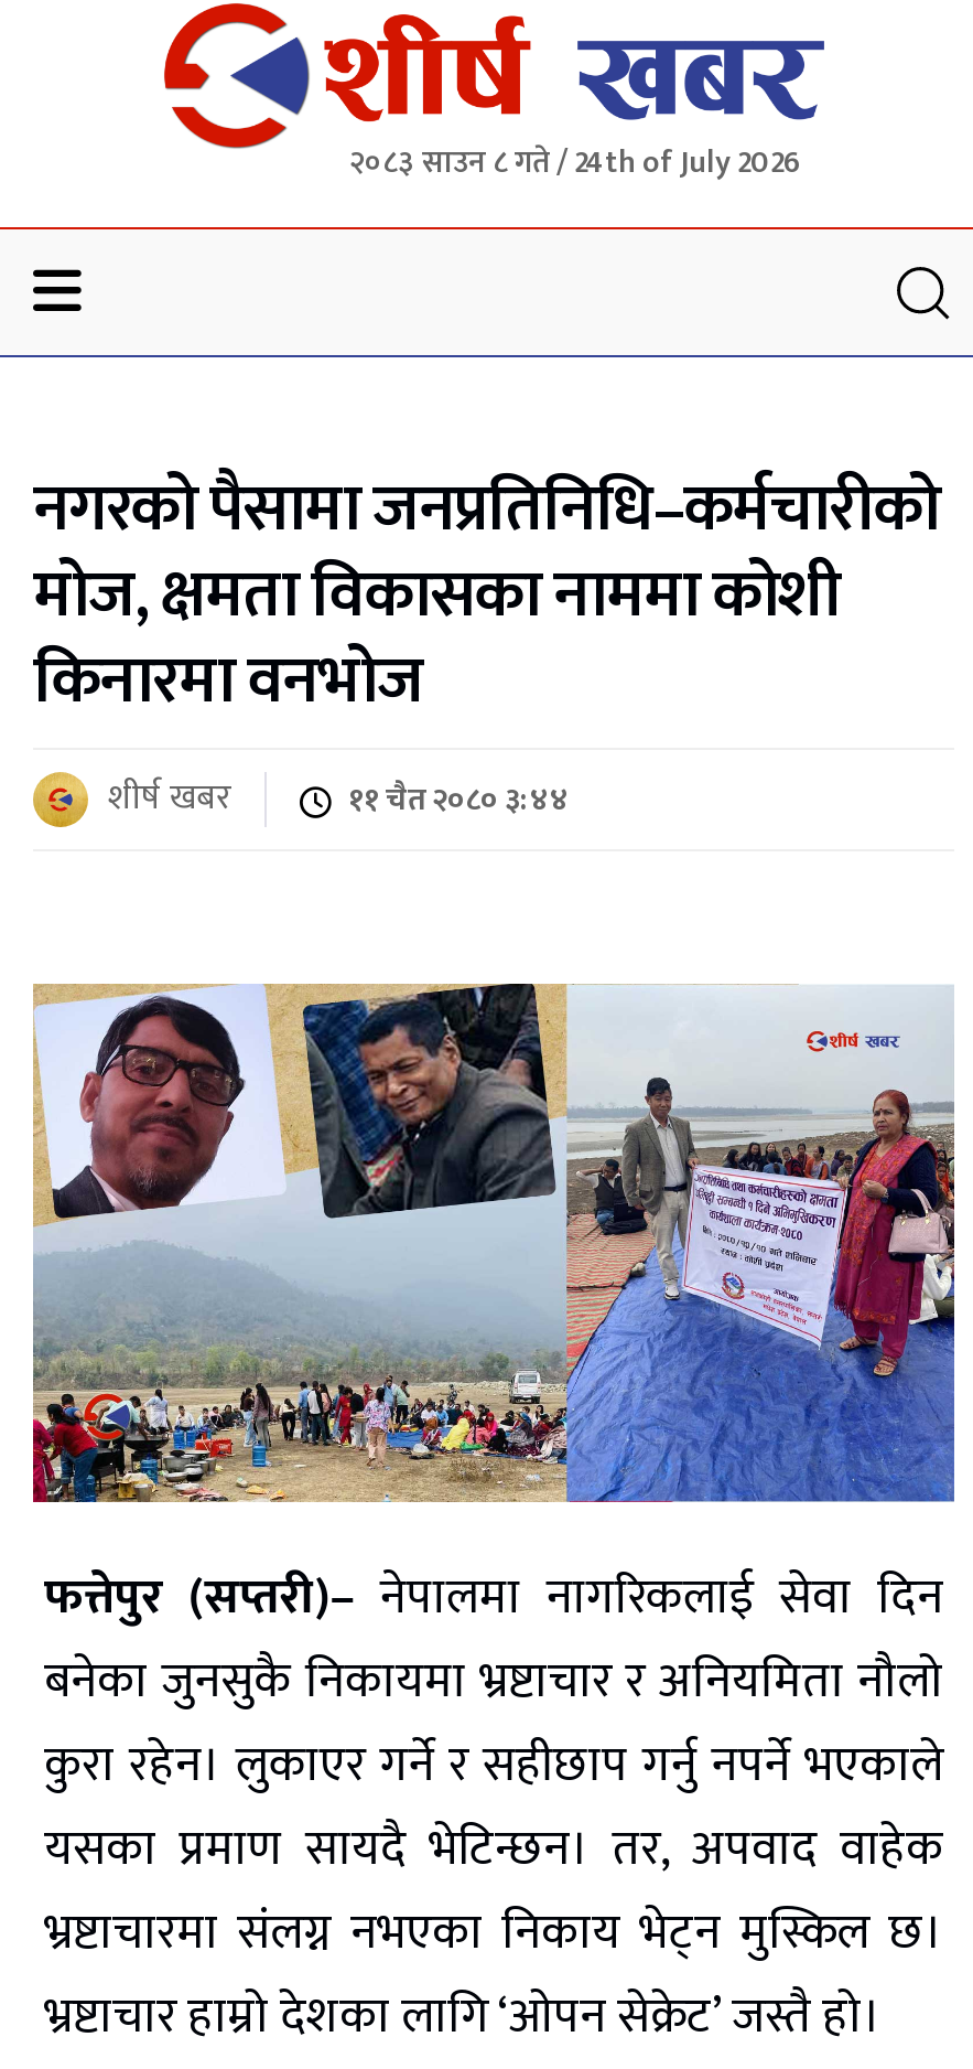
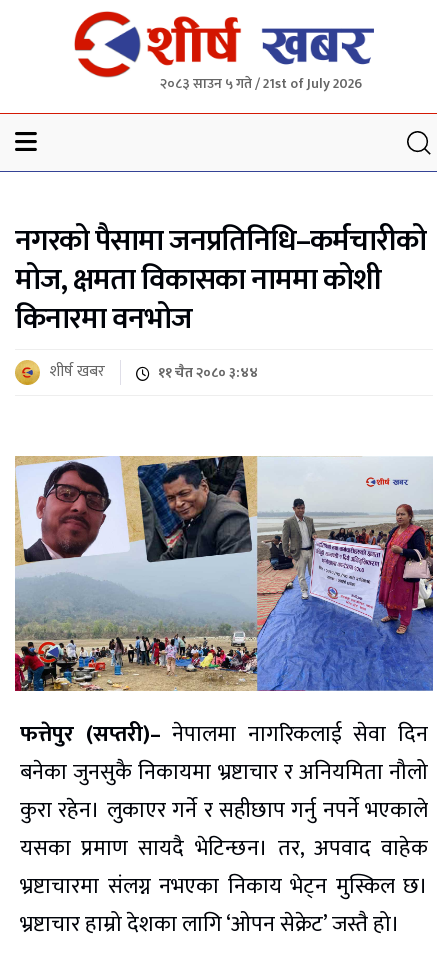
- २०८३ साउन ८ गते / 24th of July 2026
+ २०८३ साउन ५ गते / 21st of July 2026
